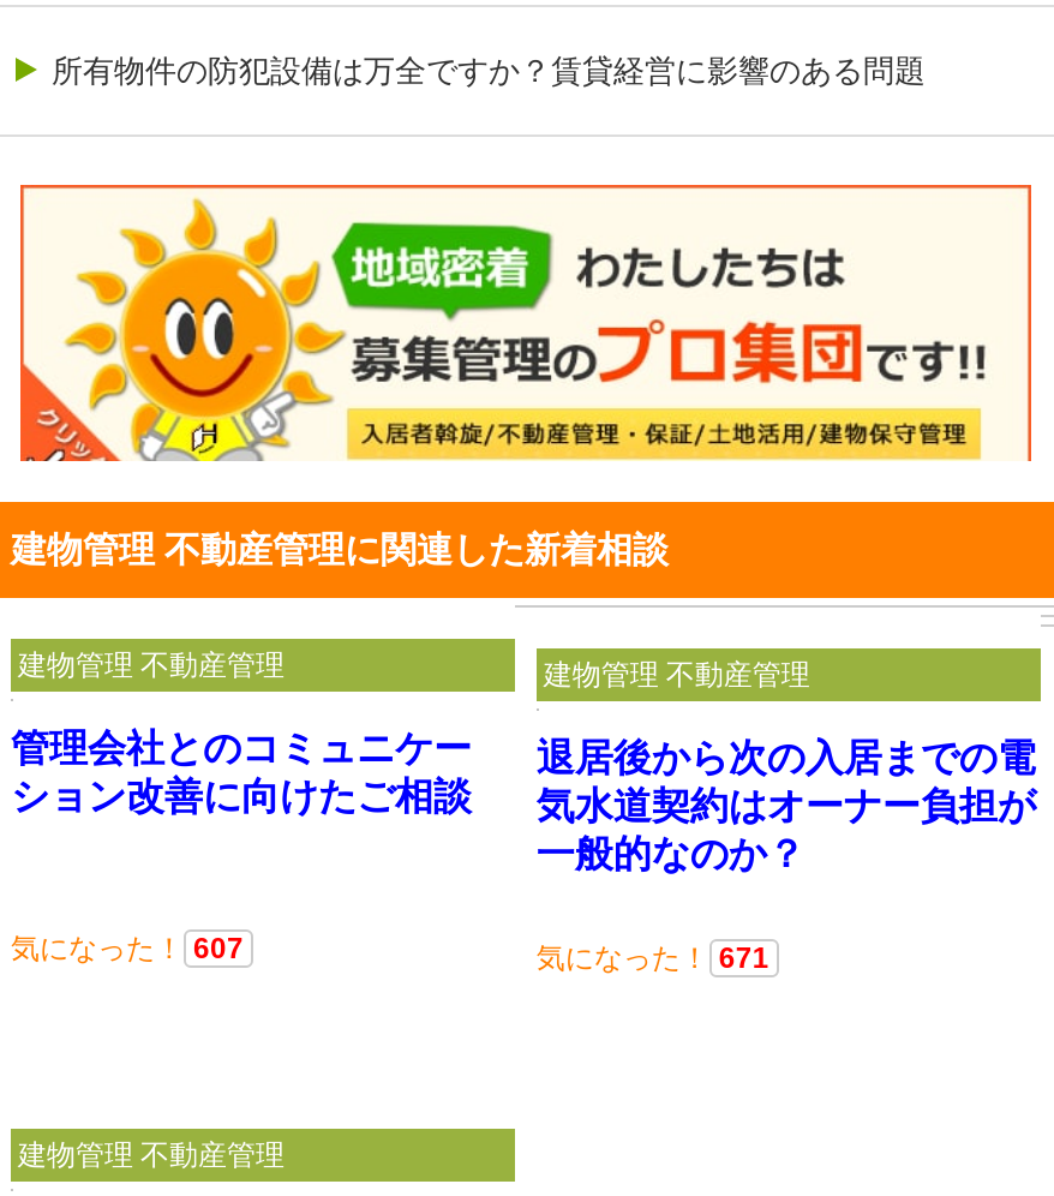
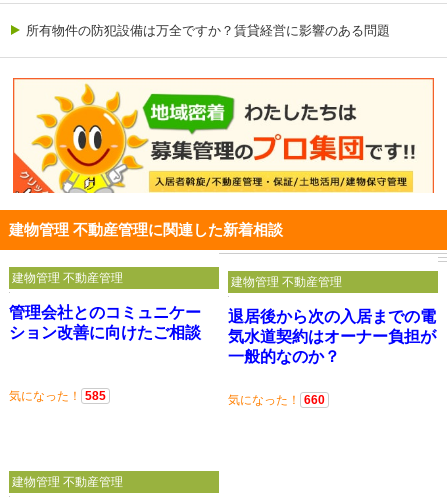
- 気になった！ 607
+ 気になった！ 585

- 気になった！ 671
+ 気になった！ 660
